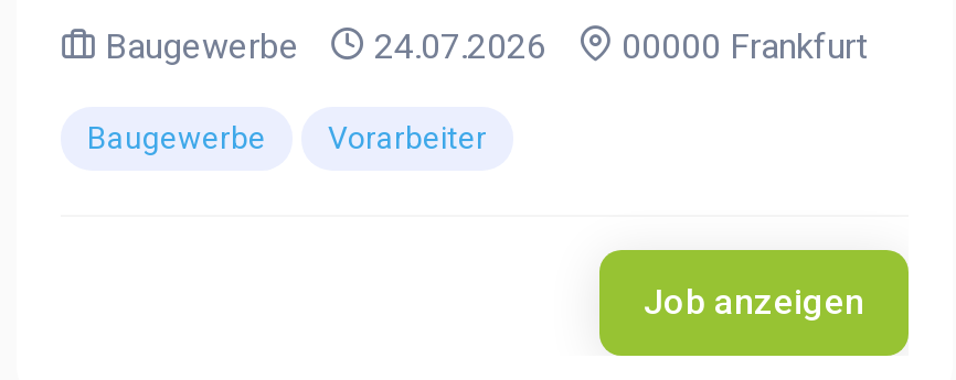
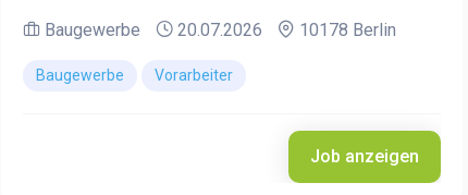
- 24.07.2026
- 00000 Frankfurt
+ 20.07.2026
+ 10178 Berlin
